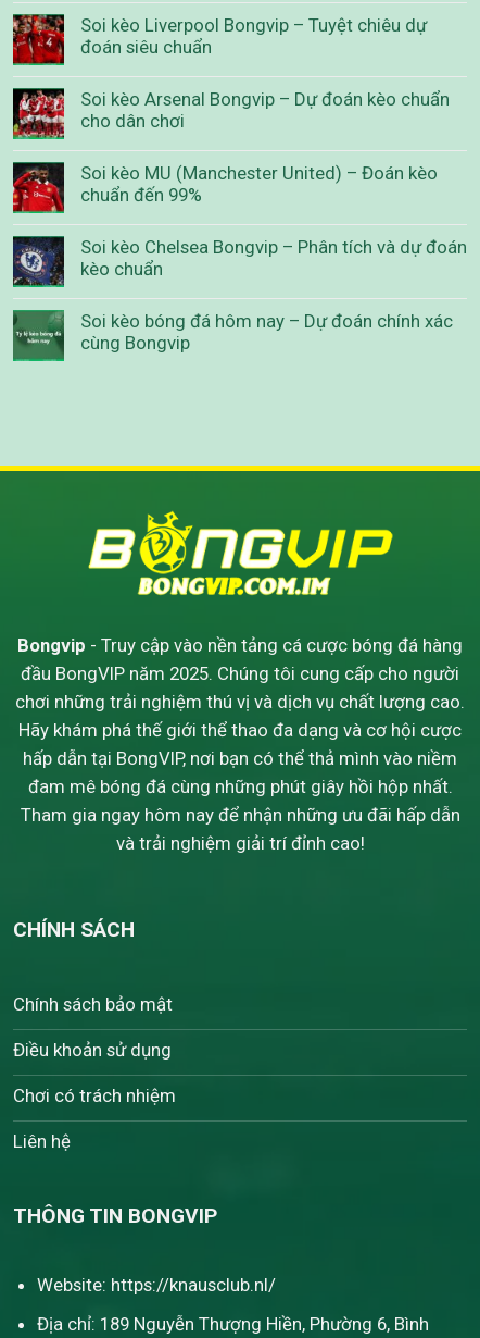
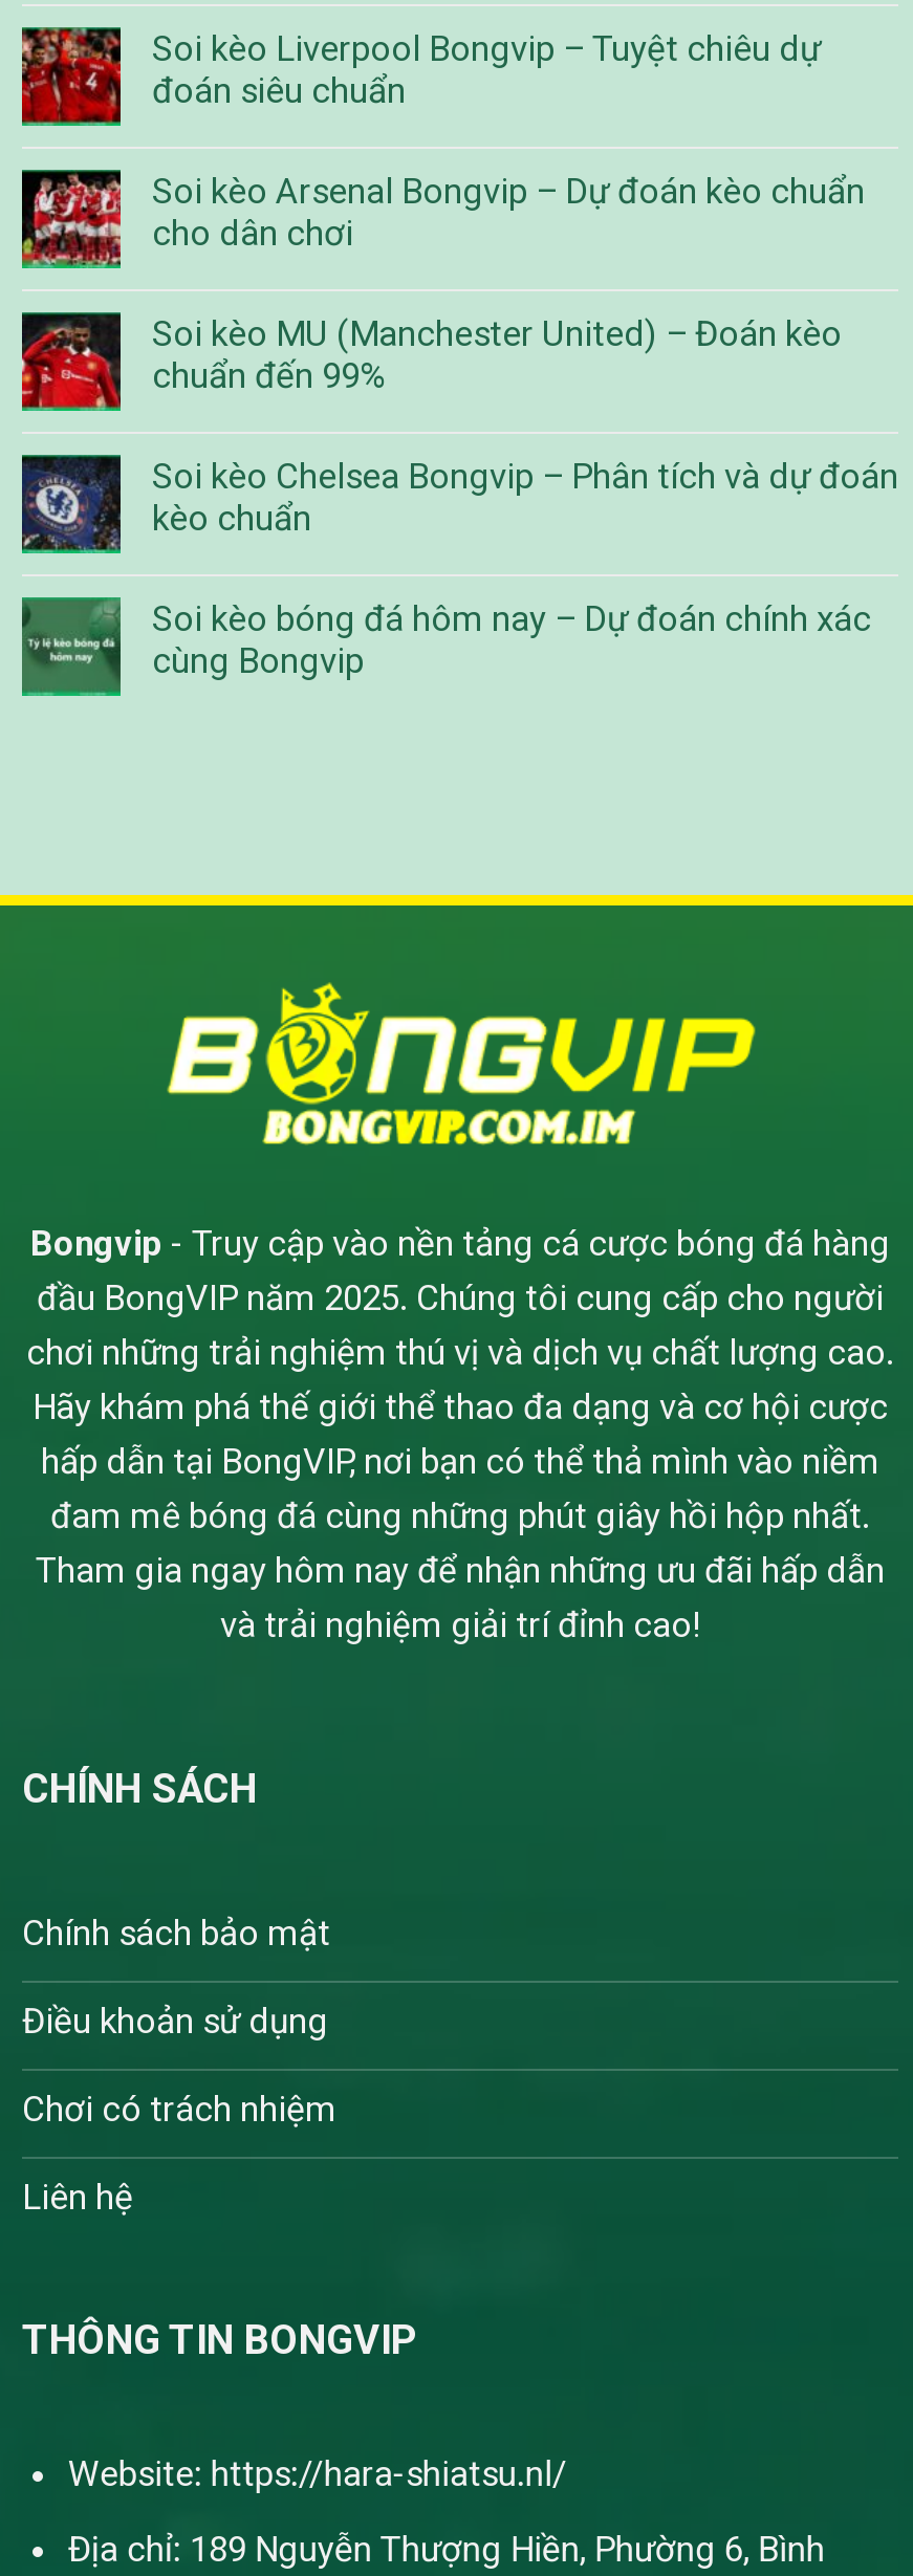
- Website: https://knausclub.nl/
+ Website: https://hara-shiatsu.nl/
